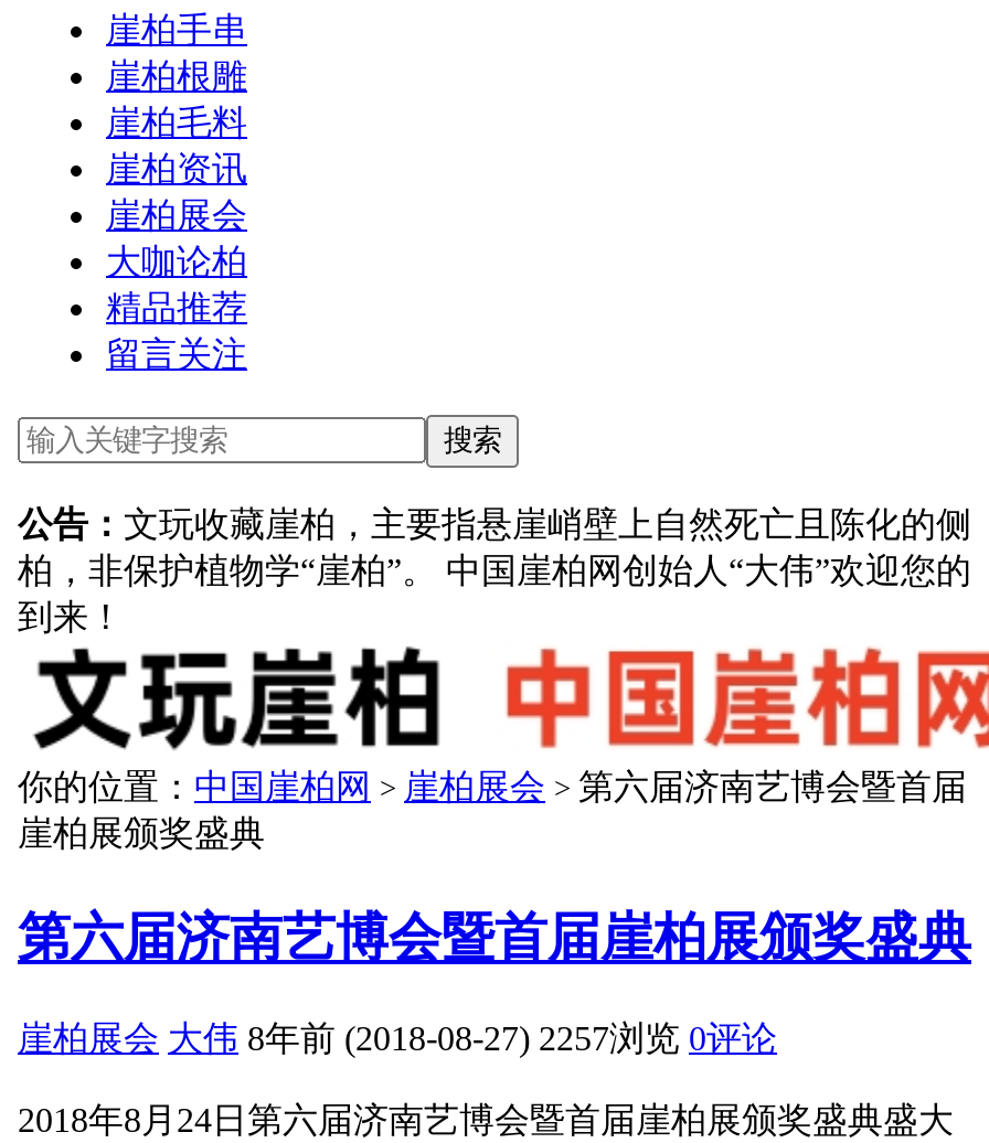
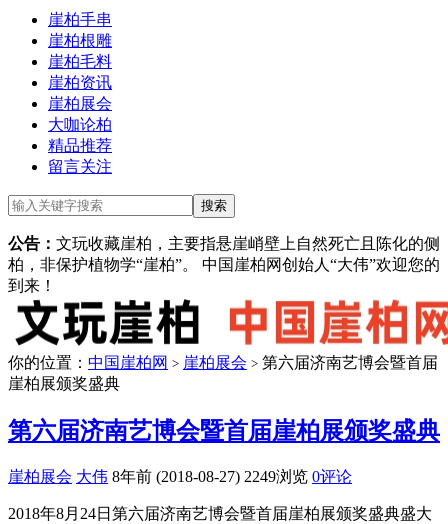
- 崖柏展会 大伟 8年前 (2018-08-27) 2257浏览 0评论
+ 崖柏展会 大伟 8年前 (2018-08-27) 2249浏览 0评论
